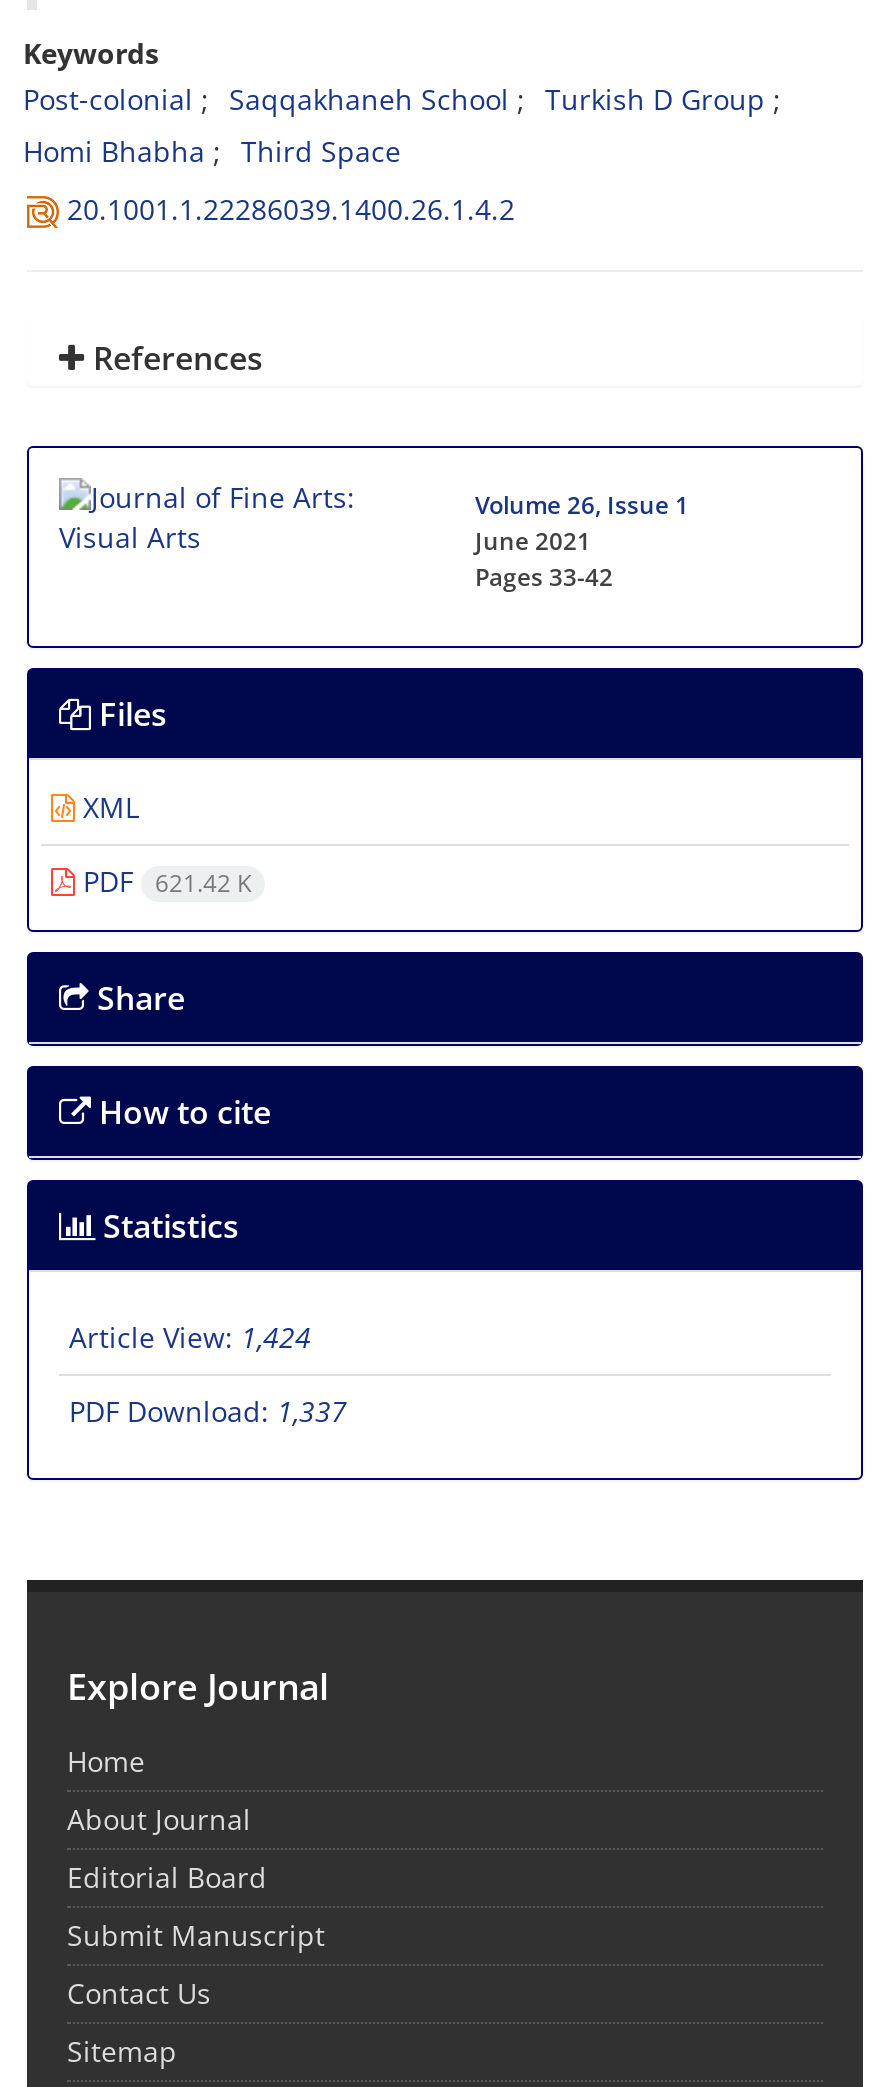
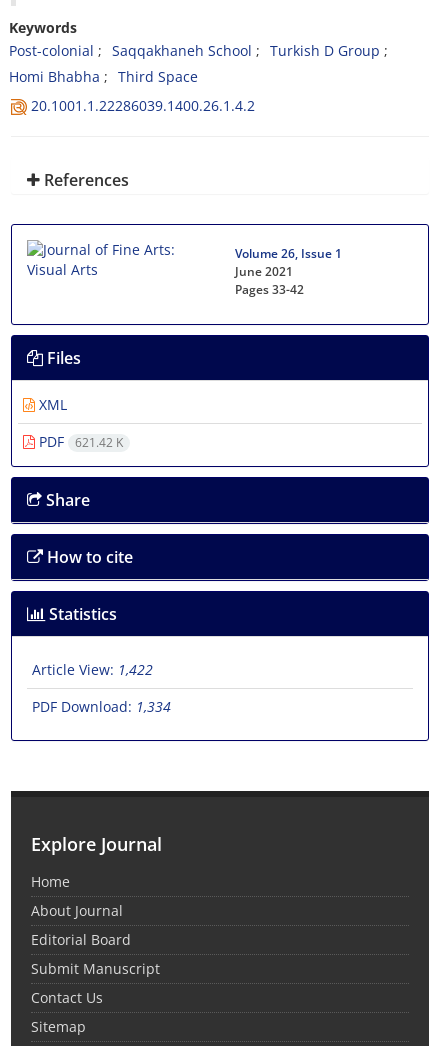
- Article View: 1,424
+ Article View: 1,422

- PDF Download: 1,337
+ PDF Download: 1,334
